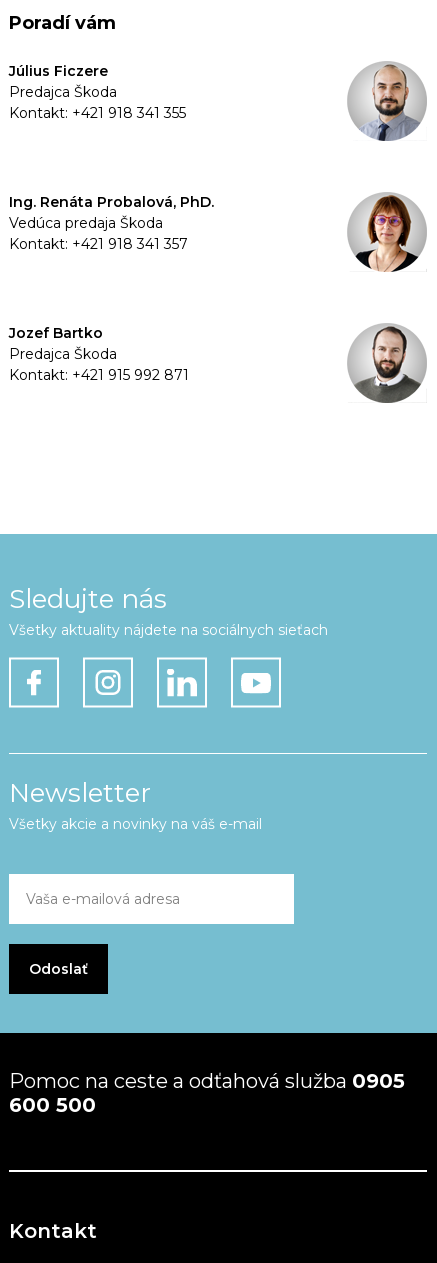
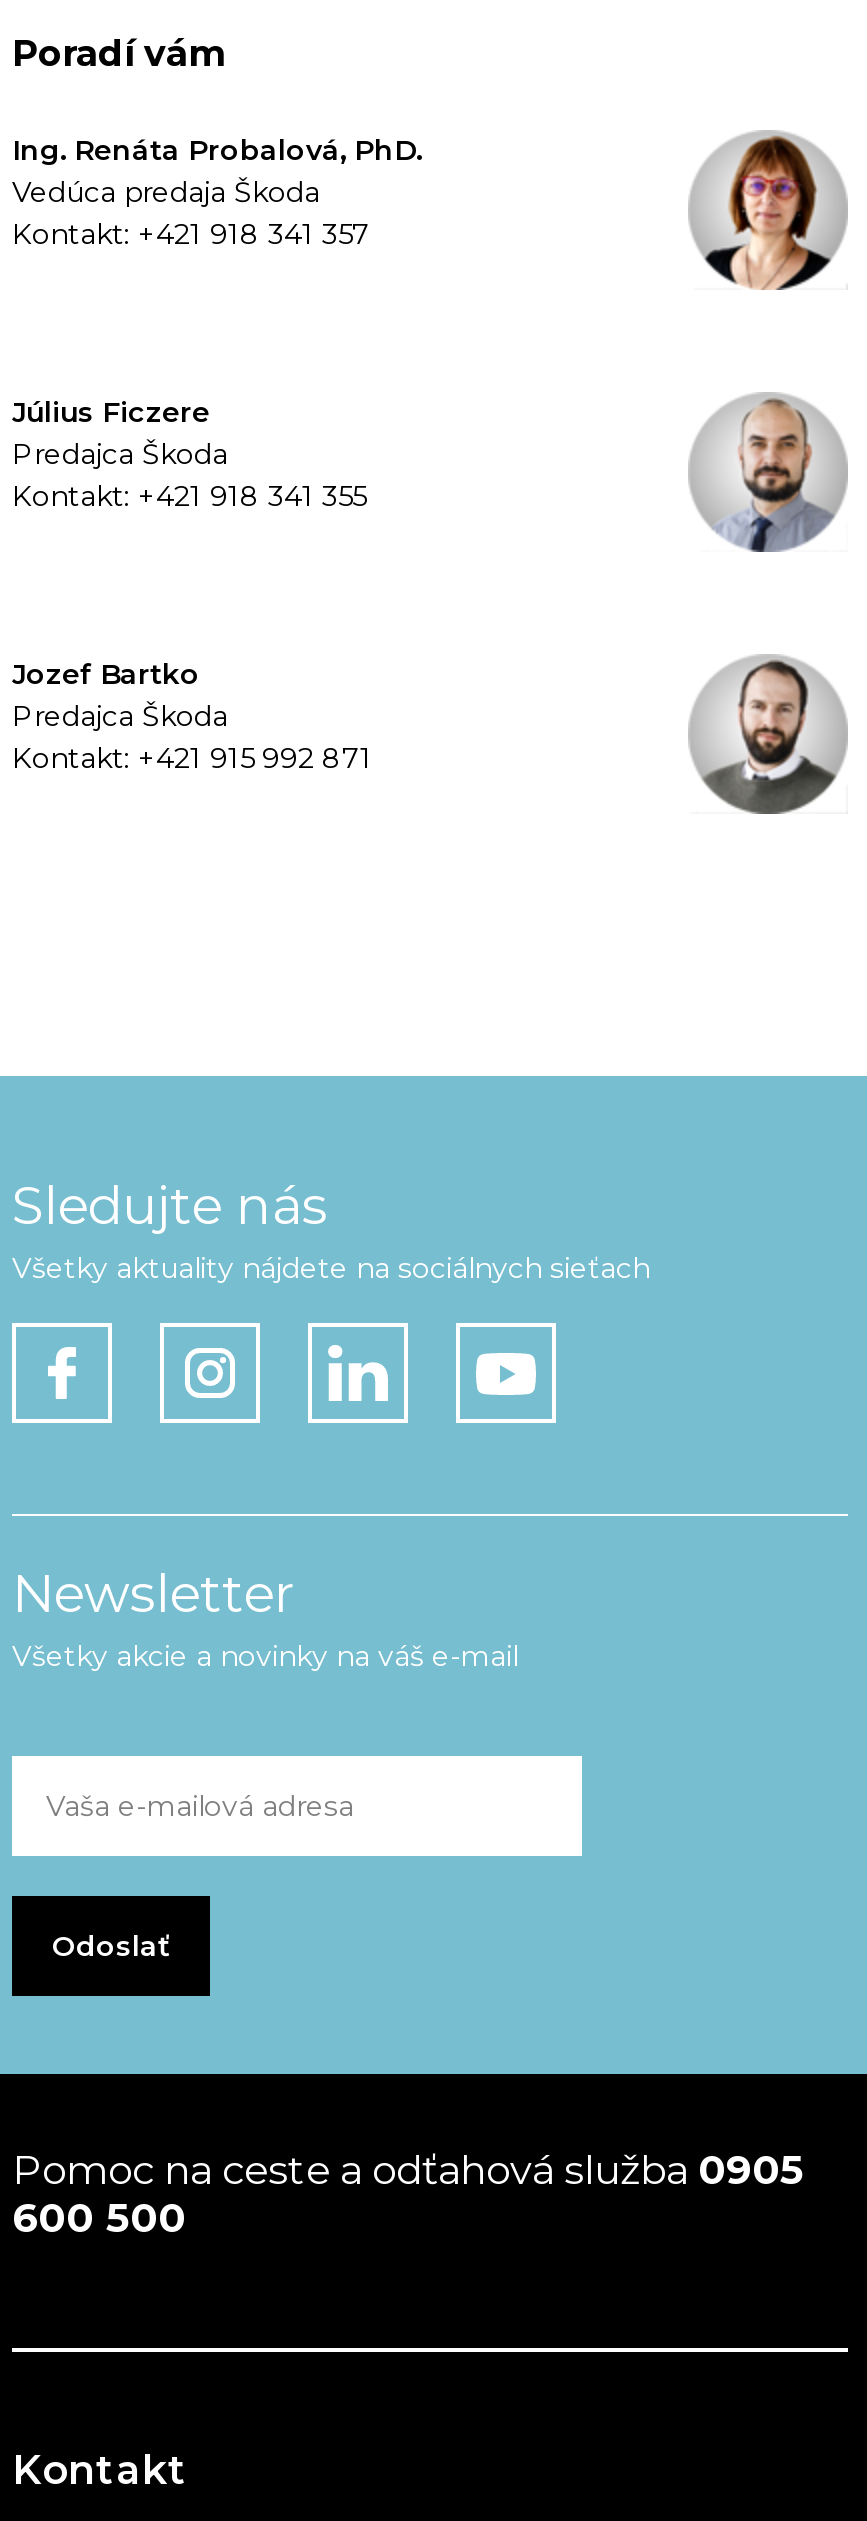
moved down: Július Ficzere | Predajca Škoda | Kontakt: +421 918 341 355

moved up: Ing. Renáta Probalová, PhD. | Vedúca predaja Škoda | Kontakt: +421 918 341 357
